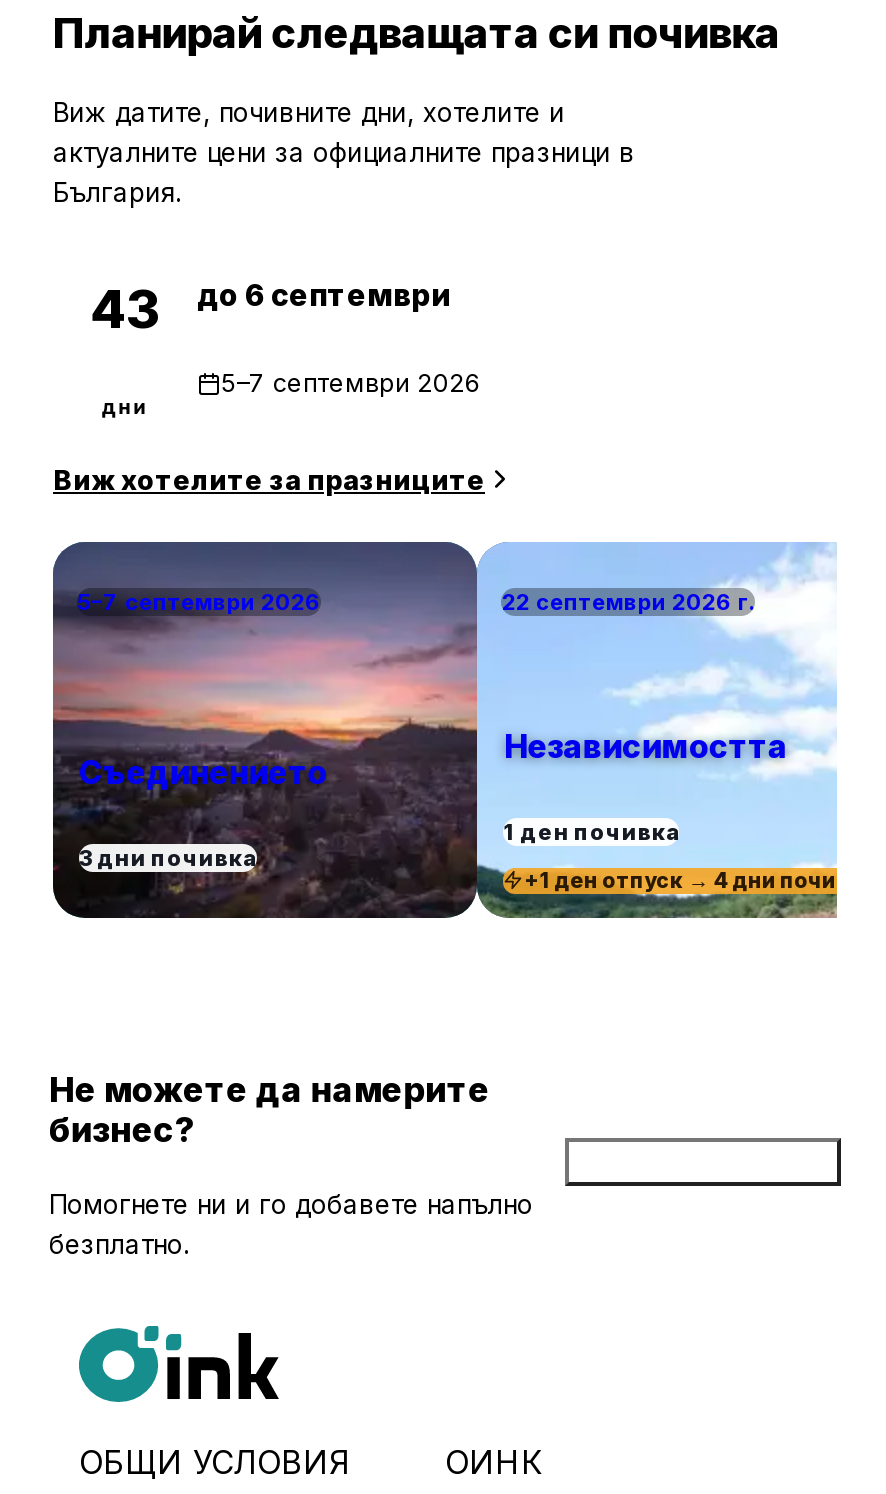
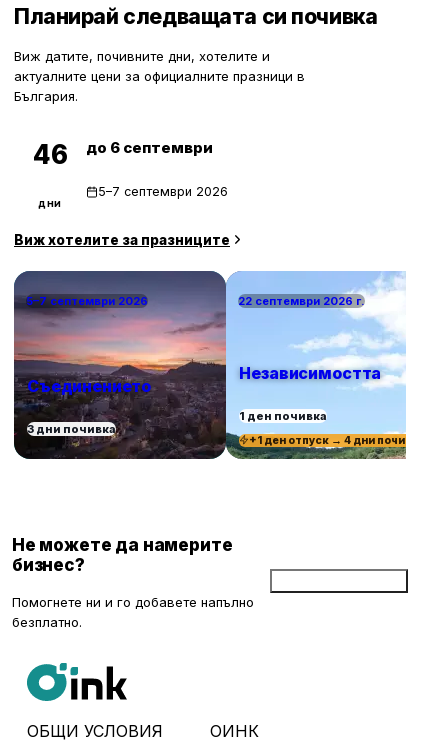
- 43 до 6 септември
+ 46 до 6 септември
